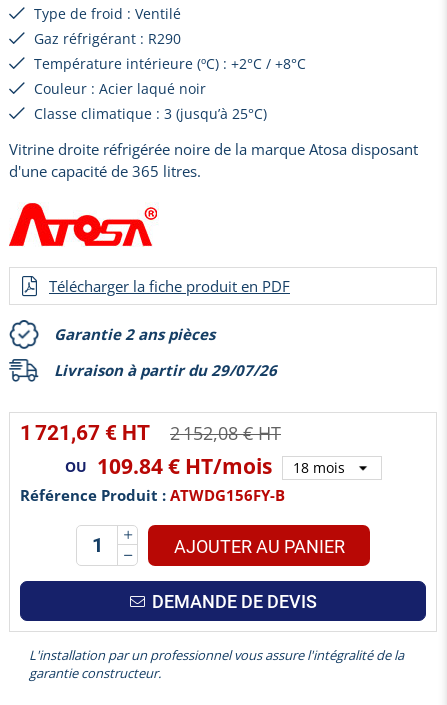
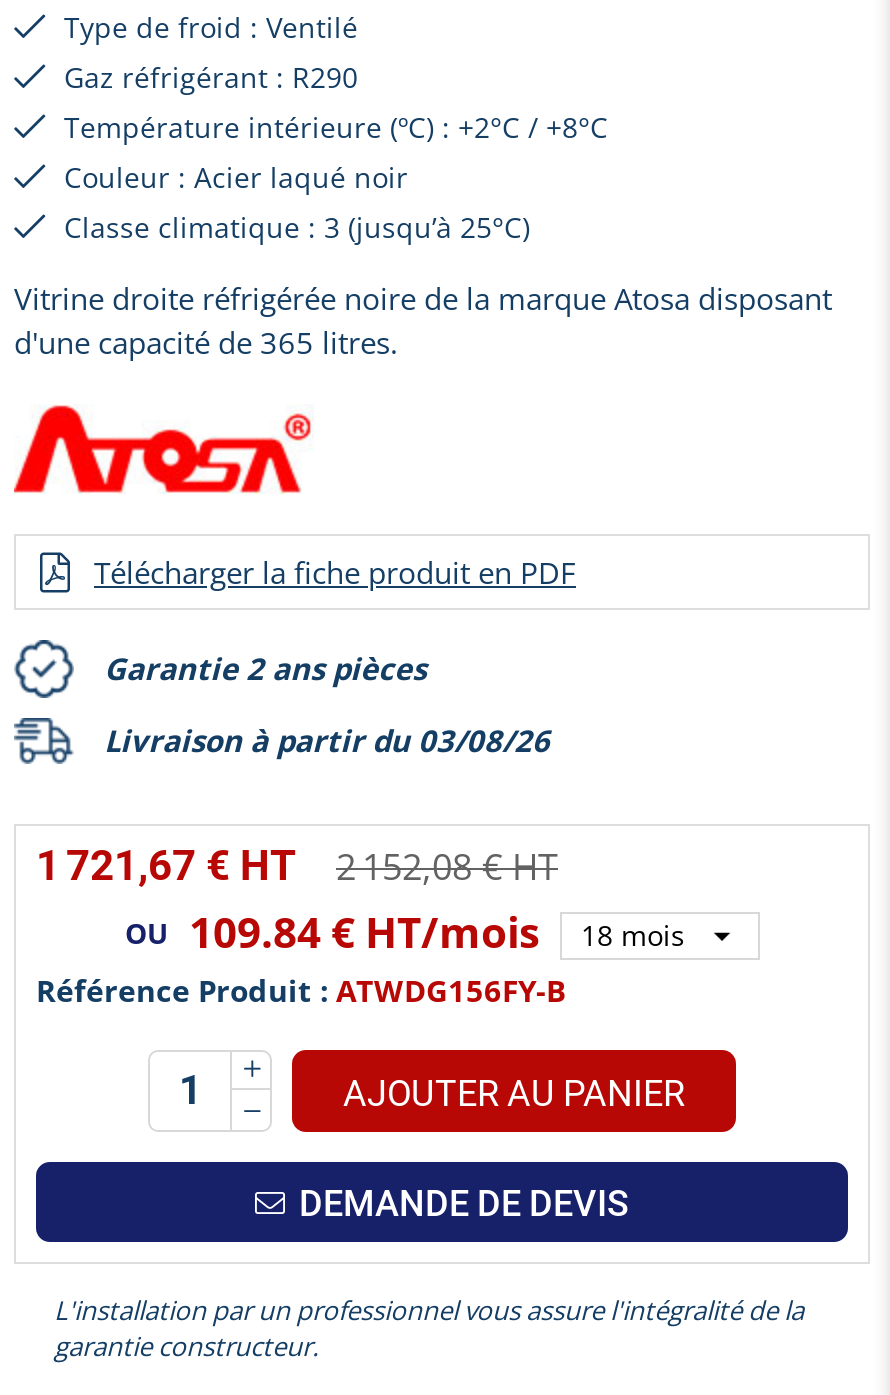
- Livraison à partir du 29/07/26
+ Livraison à partir du 03/08/26
